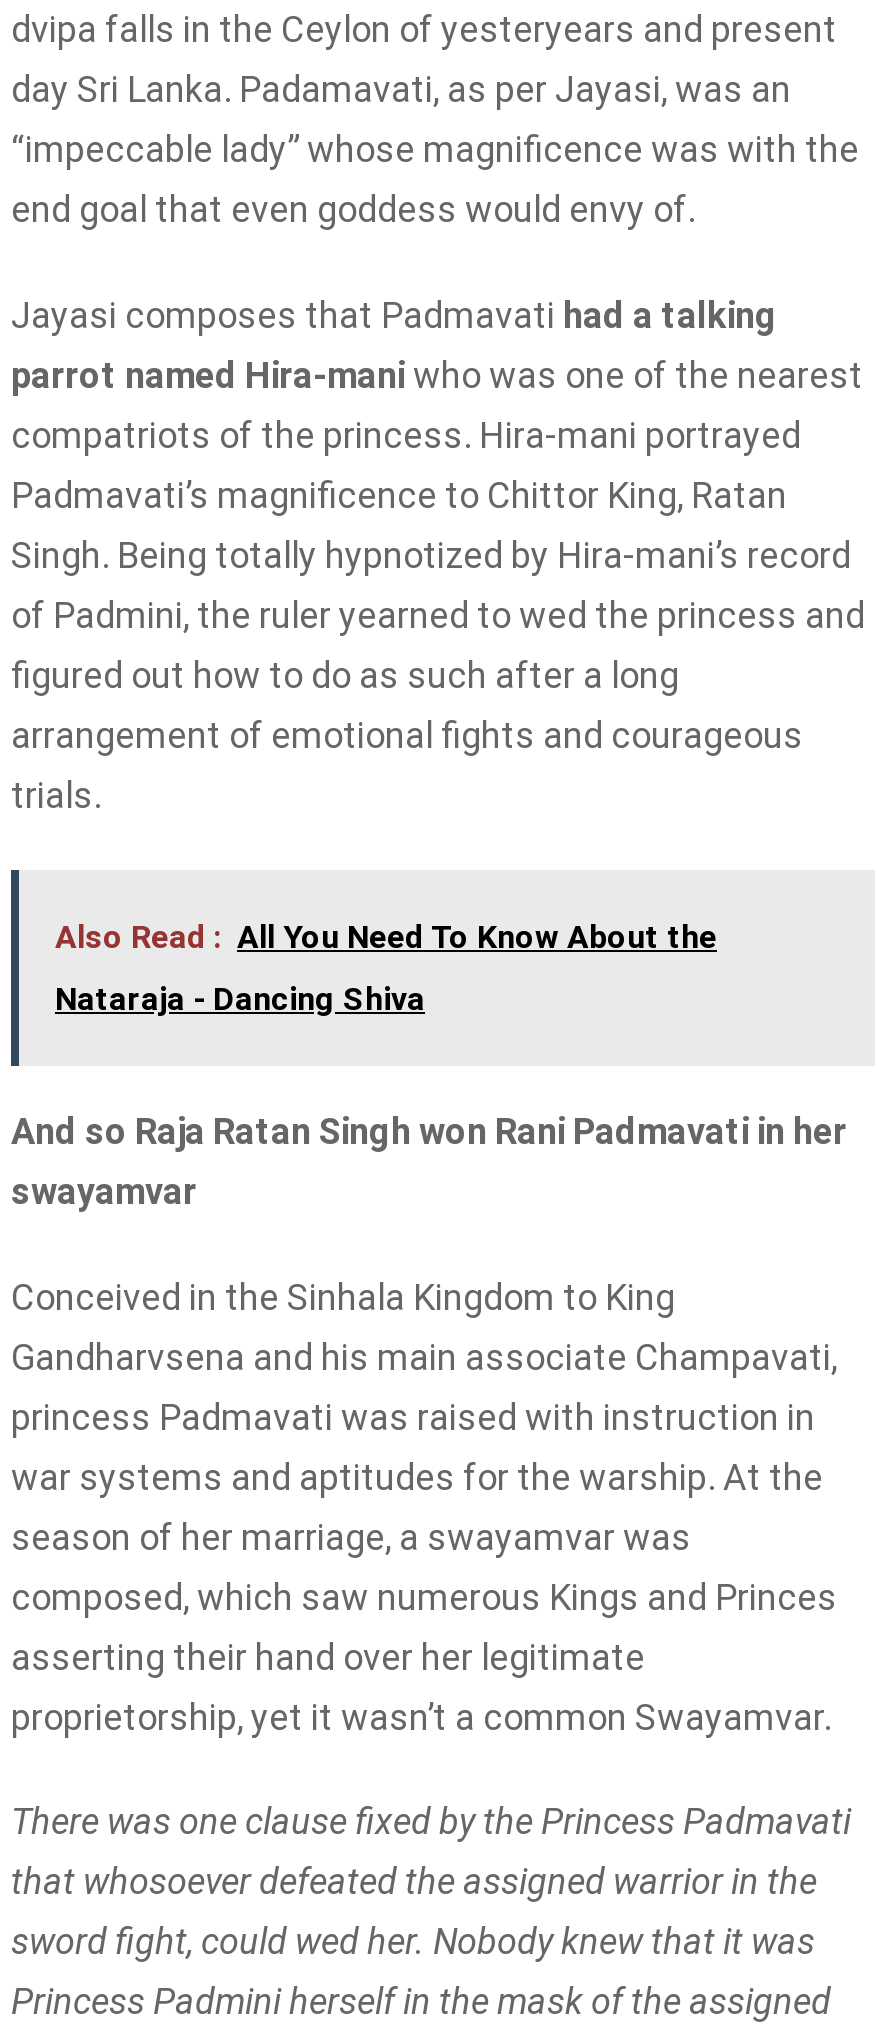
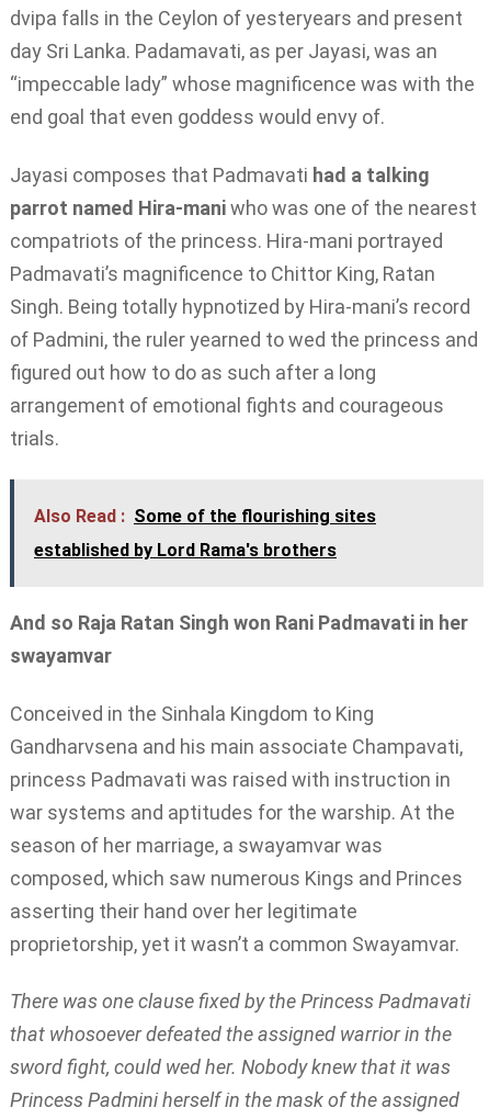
- Also Read : All You Need To Know About the
+ Also Read : Some of the flourishing sites

- Nataraja - Dancing Shiva
+ established by Lord Rama's brothers
